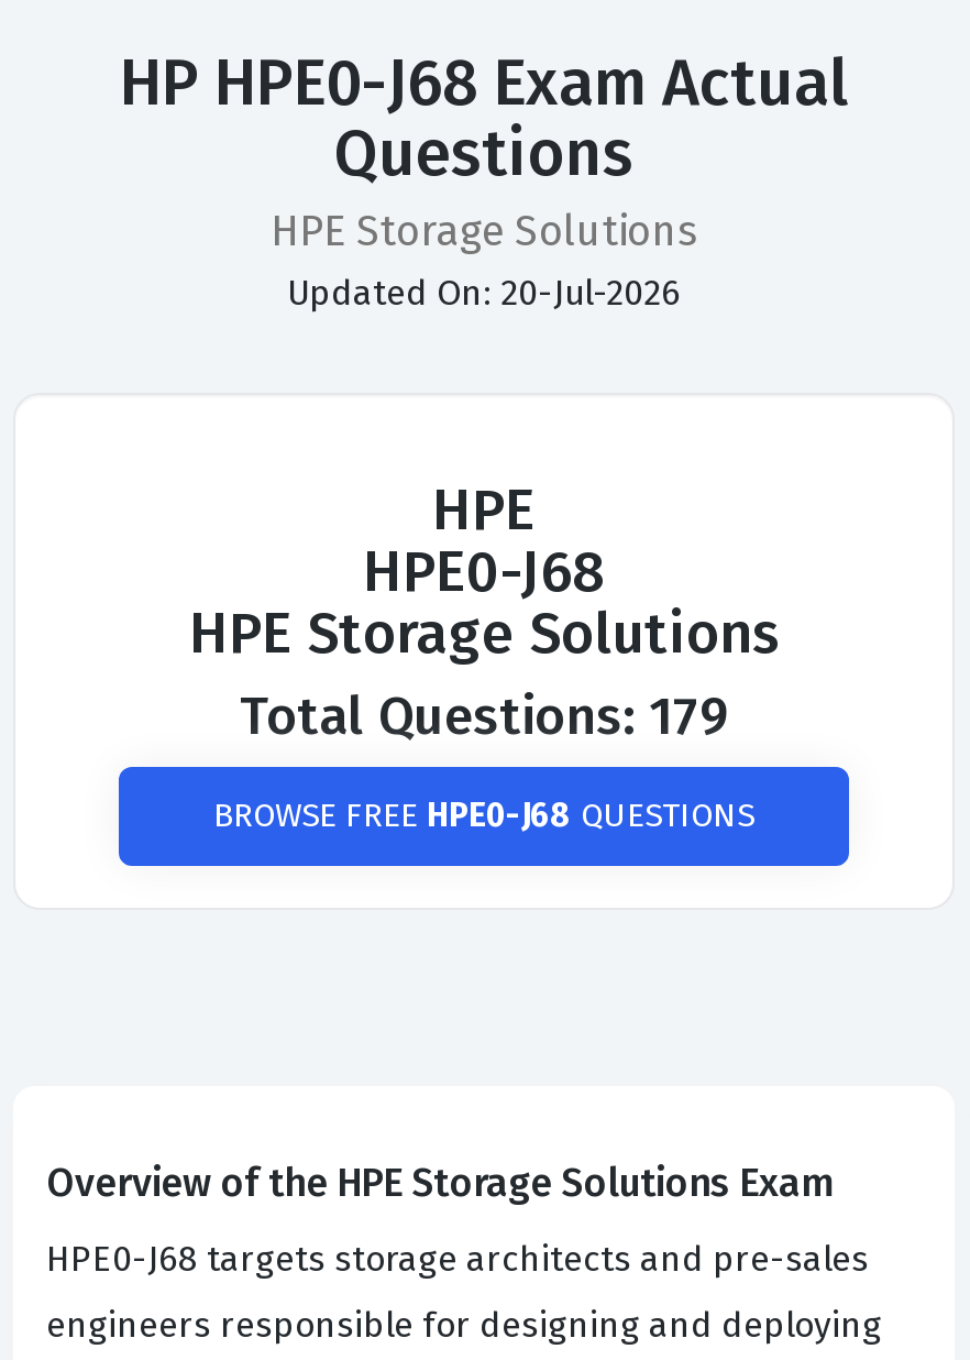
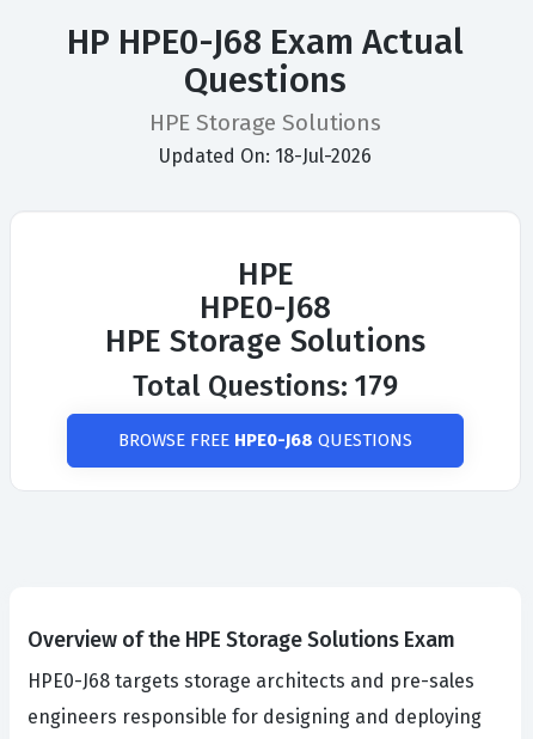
- Updated On: 20-Jul-2026
+ Updated On: 18-Jul-2026
